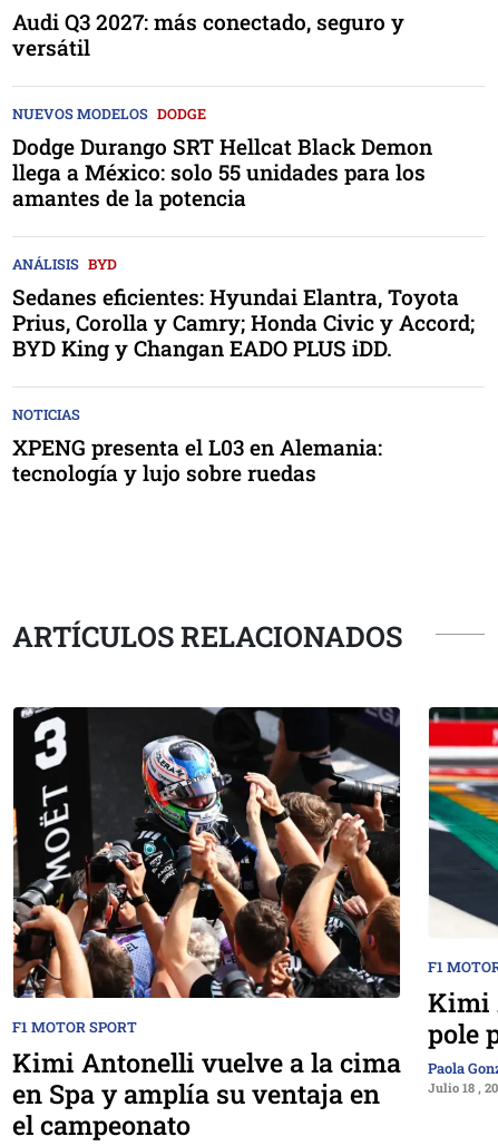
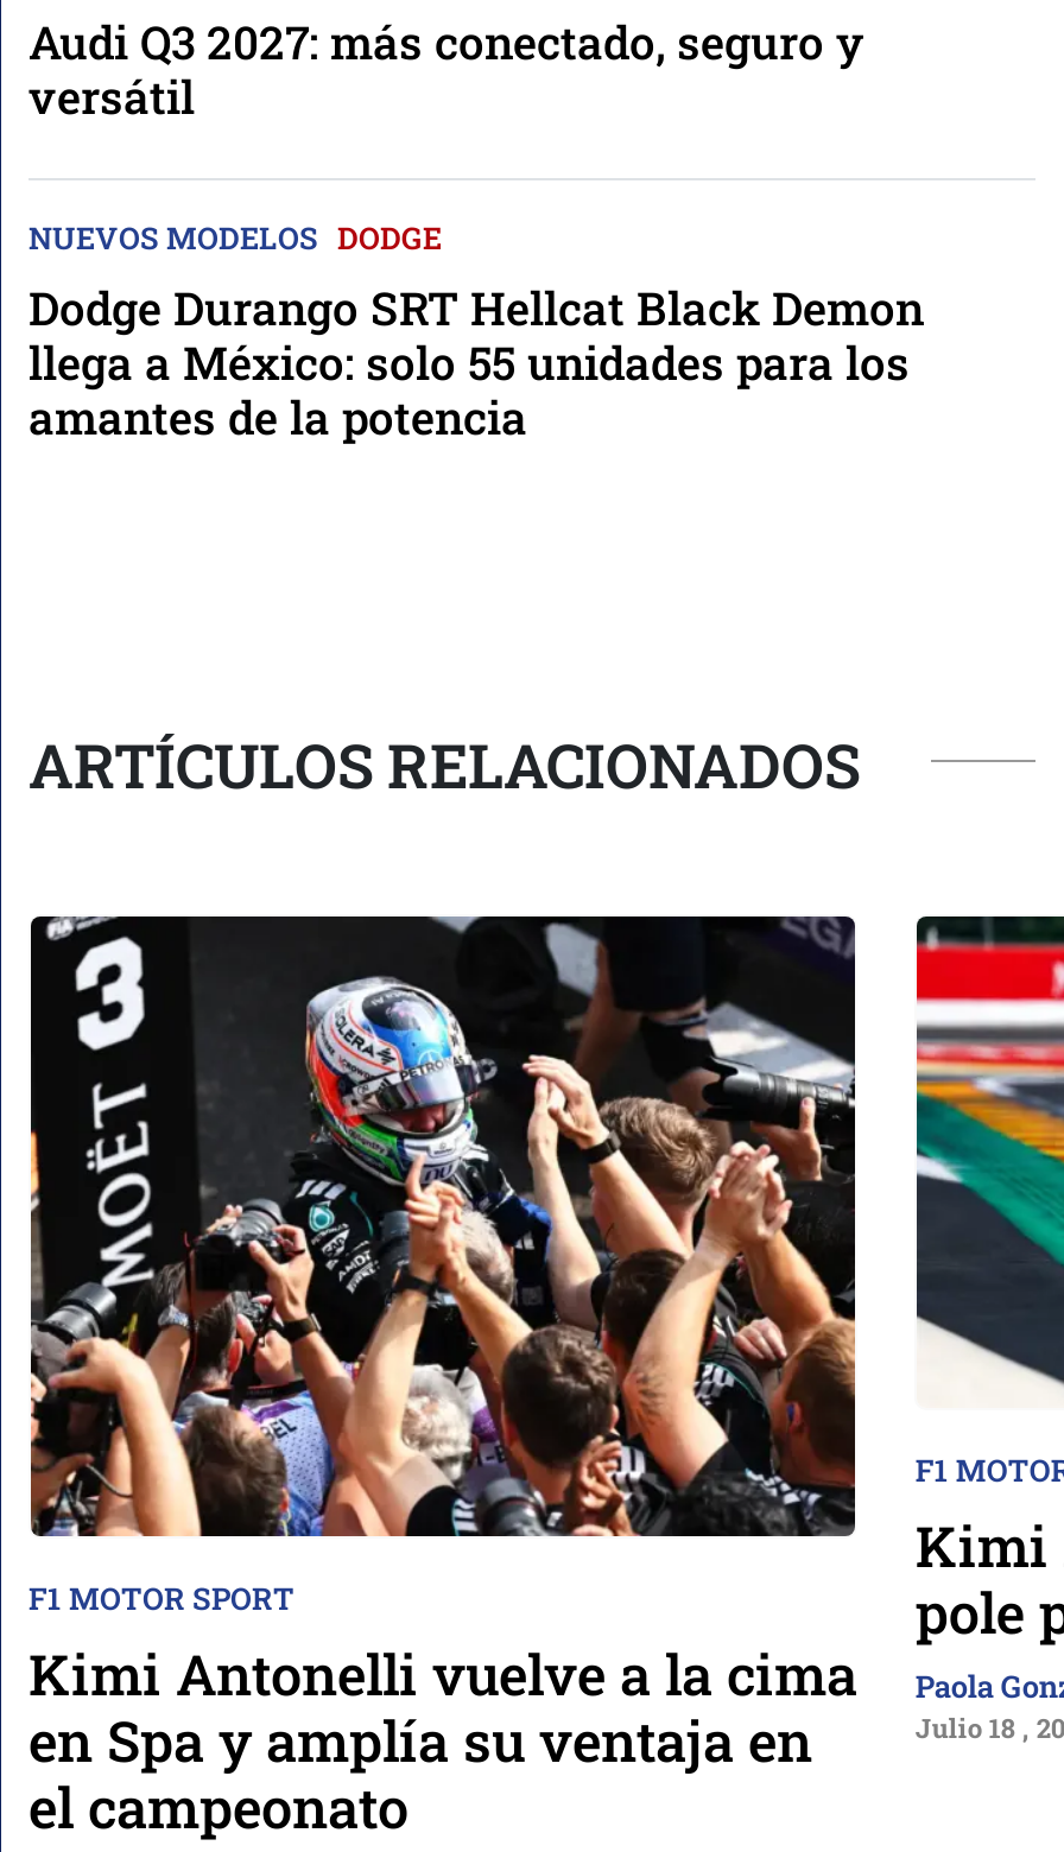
- ANÁLISIS BYD
- Sedanes eficientes: Hyundai Elantra, Toyota
- Prius, Corolla y Camry; Honda Civic y Accord;
- BYD King y Changan EADO PLUS iDD.
- NOTICIAS
- XPENG presenta el L03 en Alemania:
- tecnología y lujo sobre ruedas
